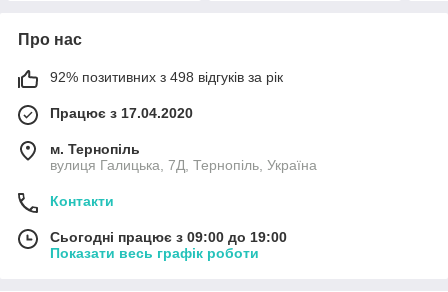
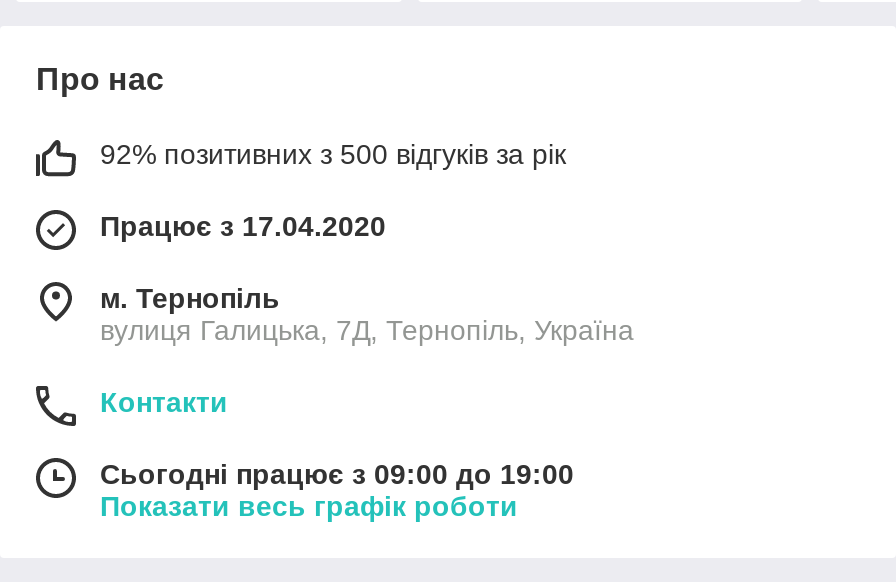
- 92% позитивних з 498 відгуків за рік
+ 92% позитивних з 500 відгуків за рік
